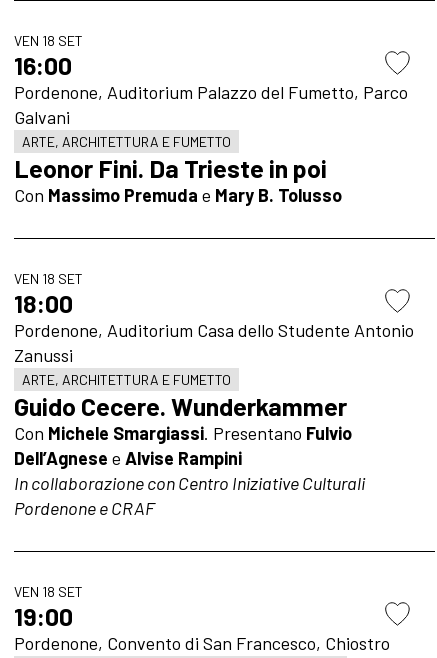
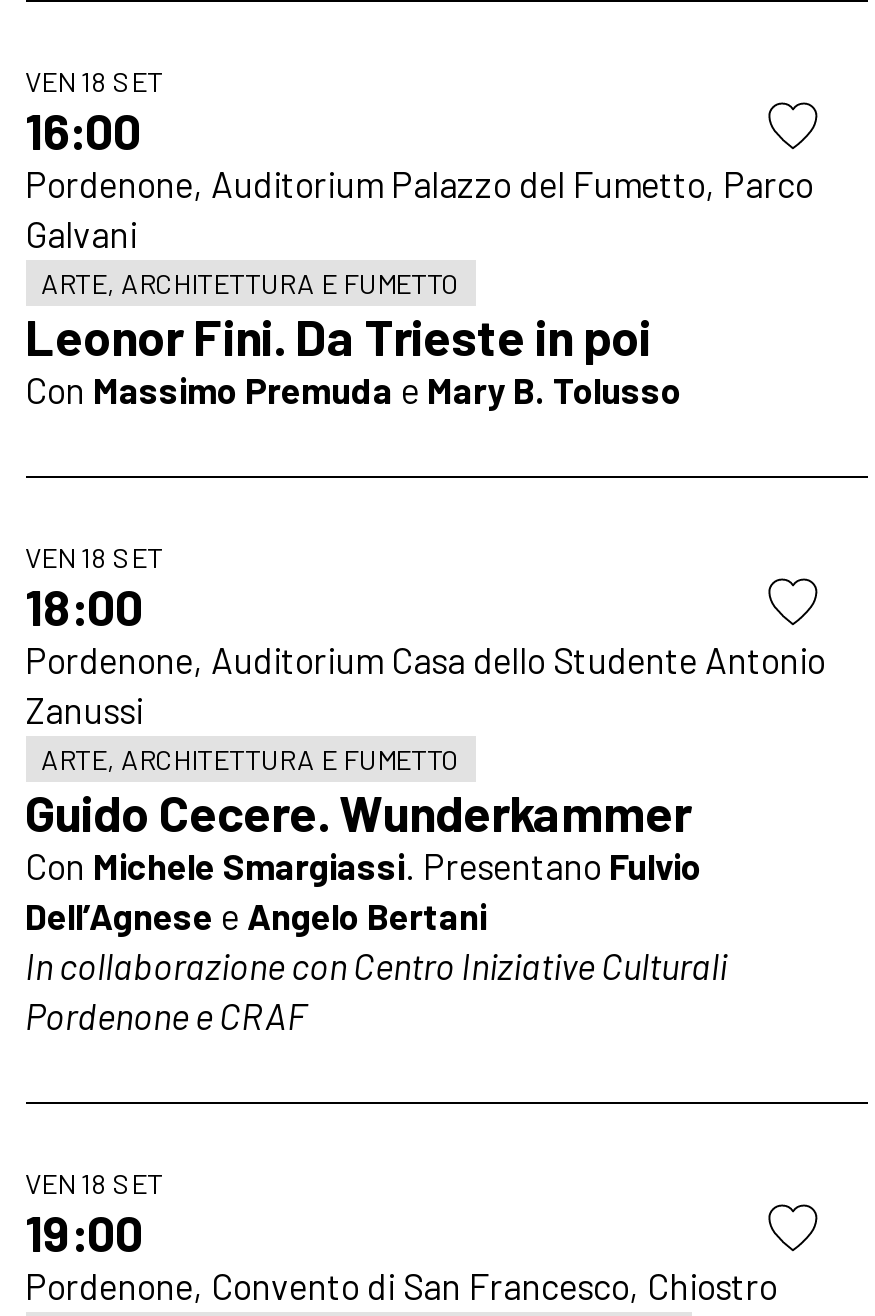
- Dell’Agnese e Alvise Rampini
+ Dell’Agnese e Angelo Bertani
